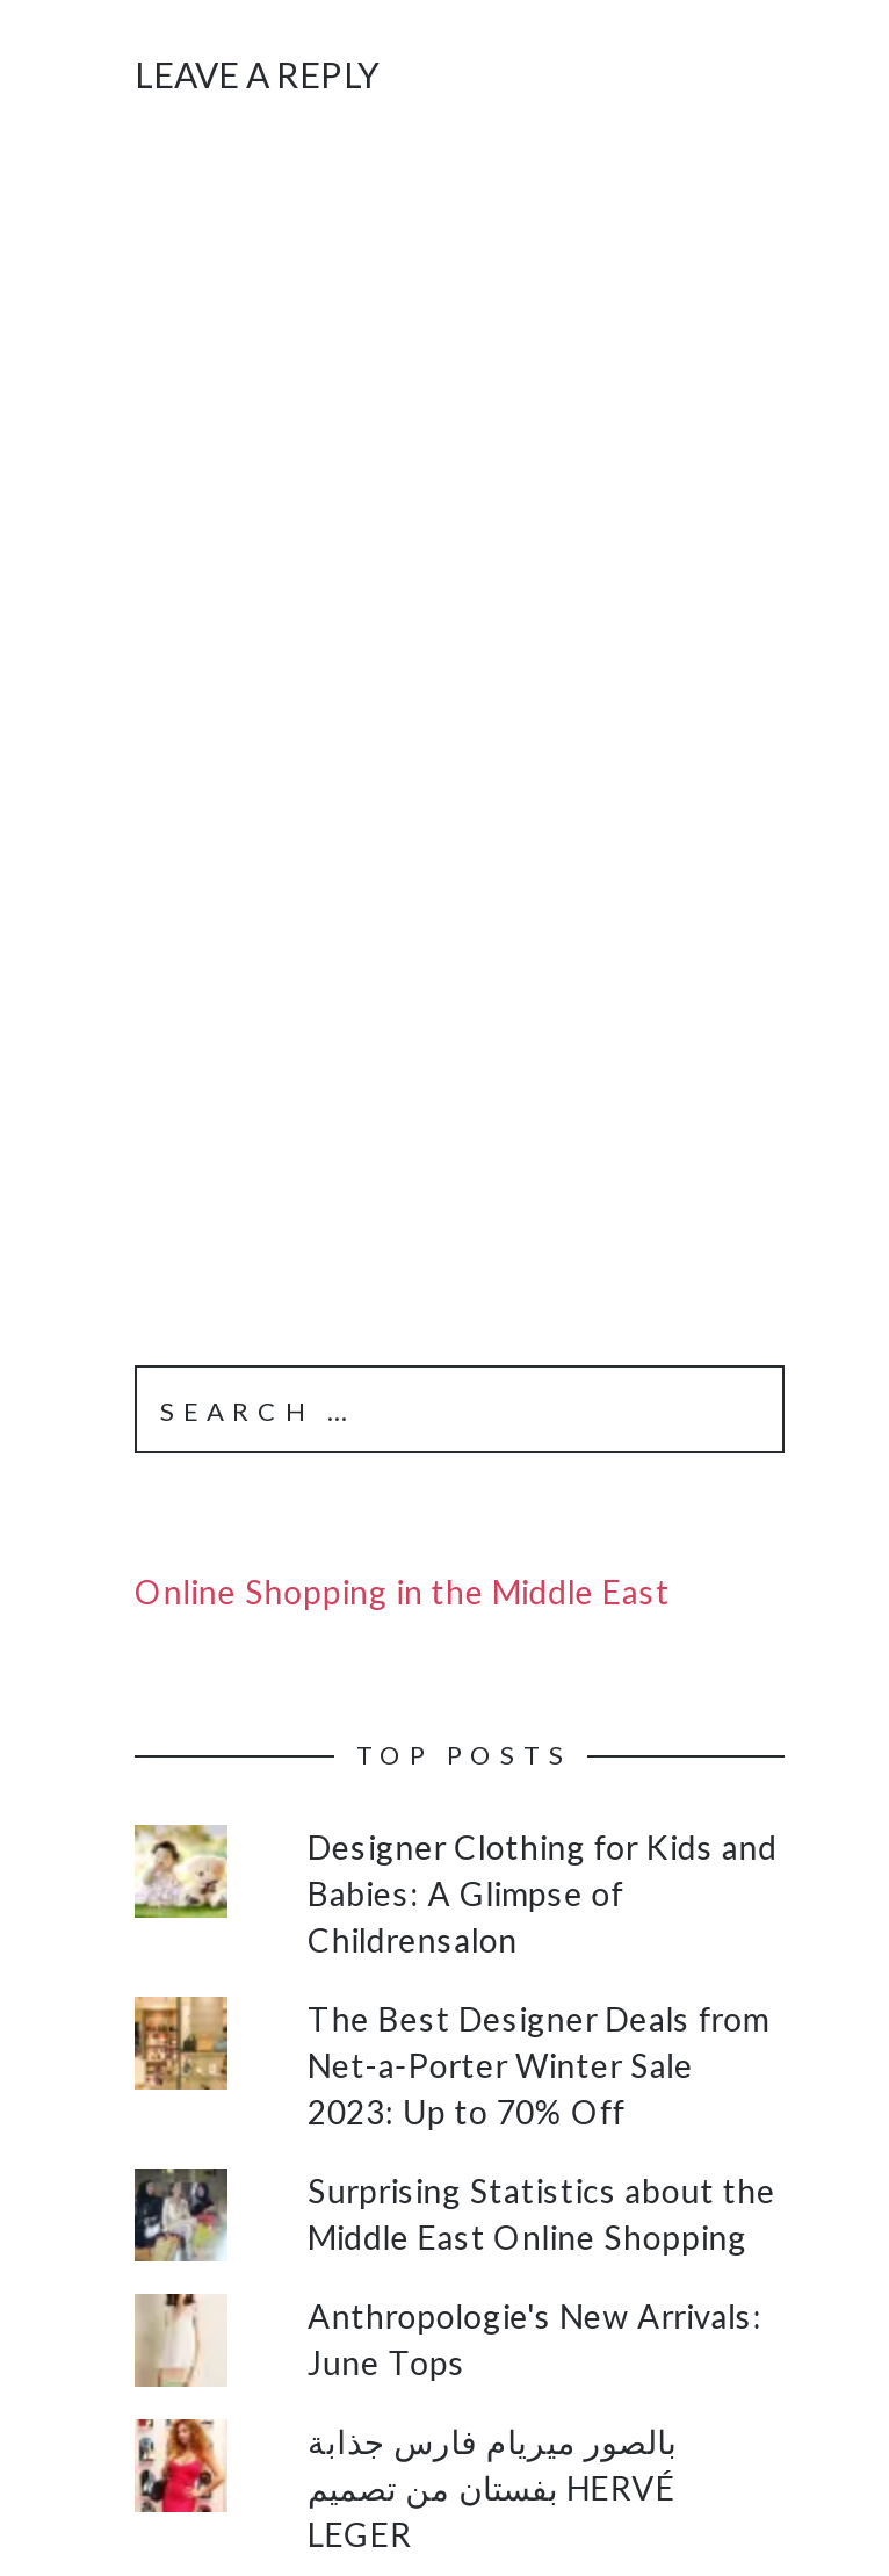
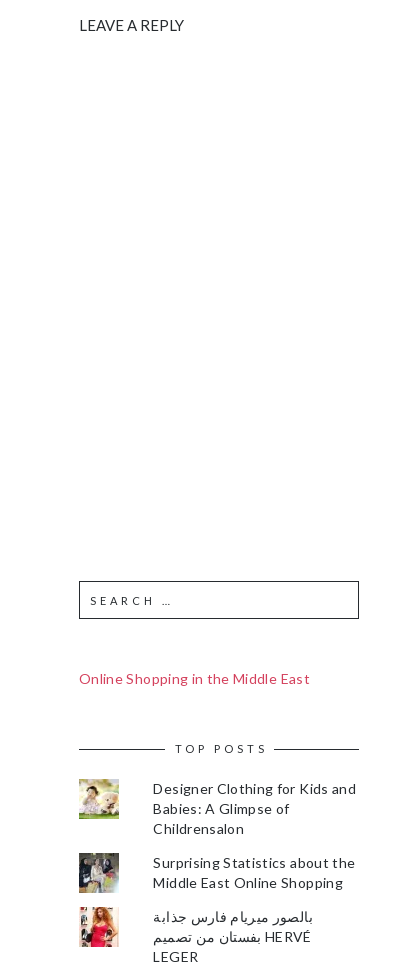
- [image]
- The Best Designer Deals from
- Net-a-Porter Winter Sale
- 2023: Up to 70% Off

- [image]
- Anthropologie's New Arrivals:
- June Tops
